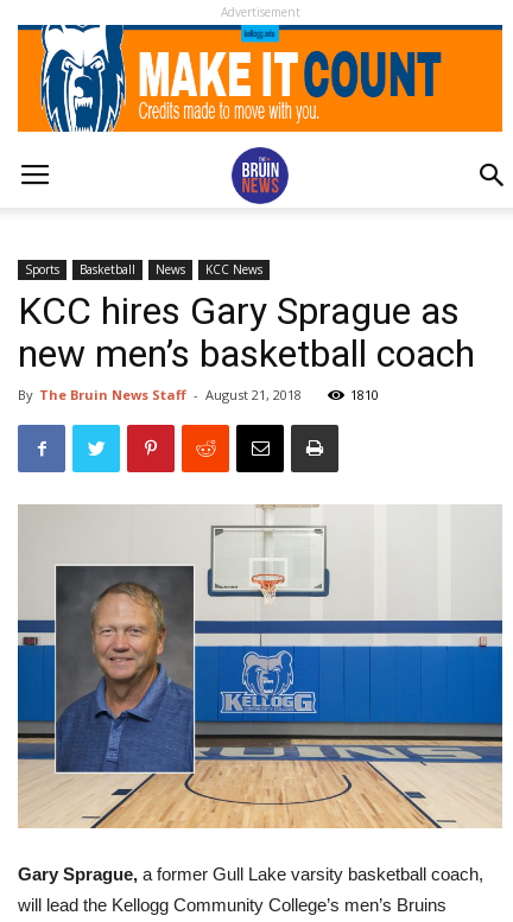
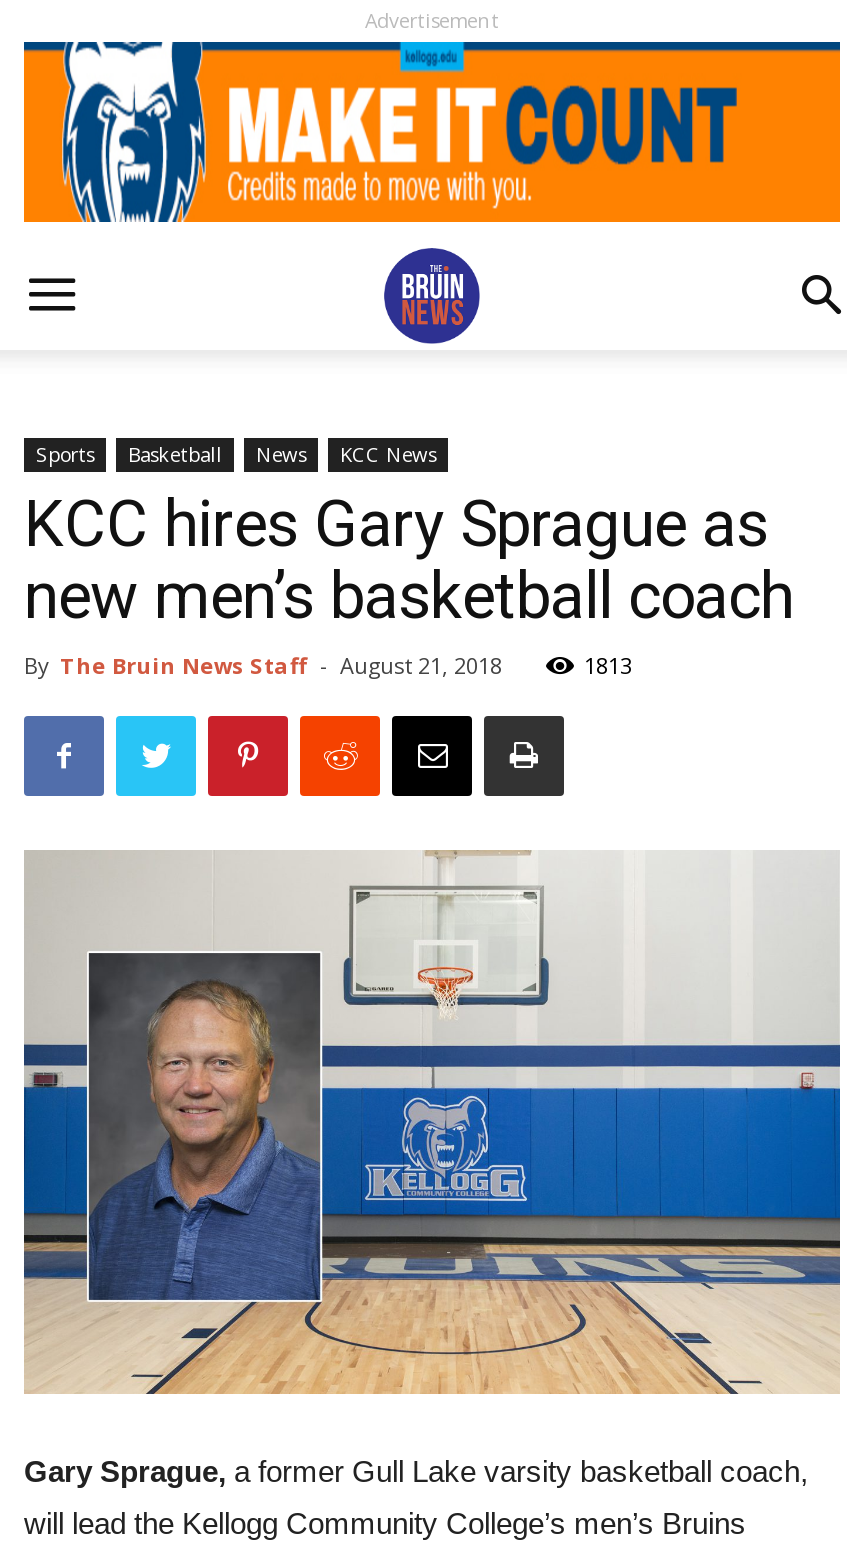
- 1810
+ 1813
